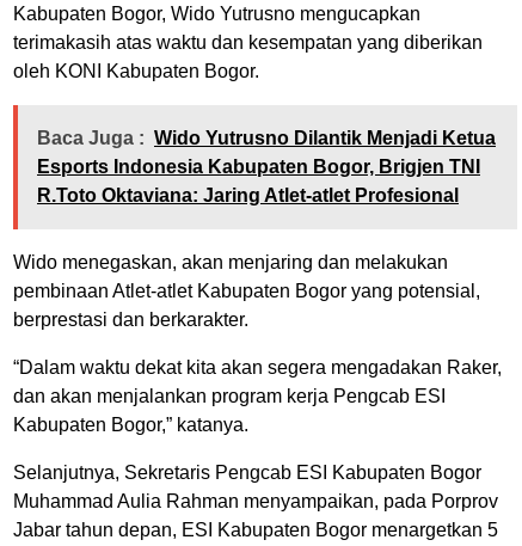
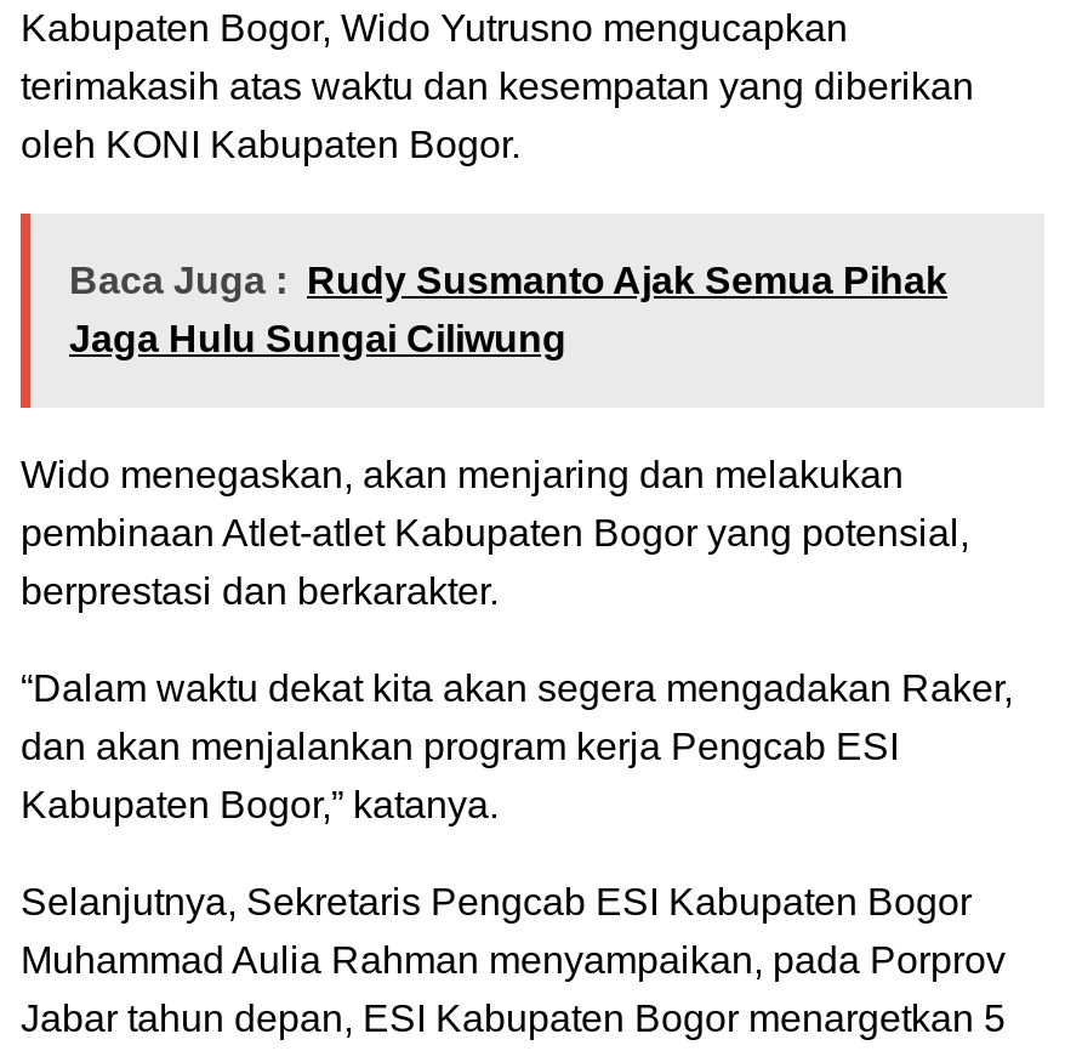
- Baca Juga : Wido Yutrusno Dilantik Menjadi Ketua
- Esports Indonesia Kabupaten Bogor, Brigjen TNI
- R.Toto Oktaviana: Jaring Atlet-atlet Profesional
+ Baca Juga : Rudy Susmanto Ajak Semua Pihak
+ Jaga Hulu Sungai Ciliwung
